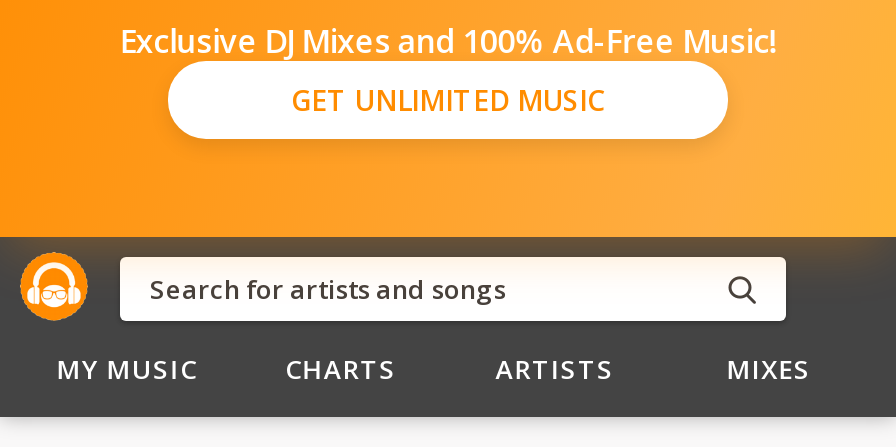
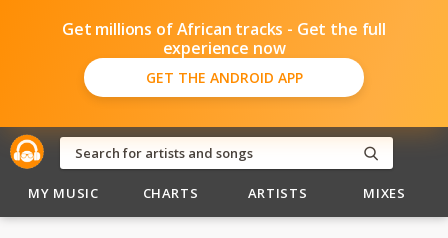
- Exclusive DJ Mixes and 100% Ad-Free Music!
- GET UNLIMITED MUSIC
+ Get millions of African tracks - Get the full
+ experience now
+ GET THE ANDROID APP
